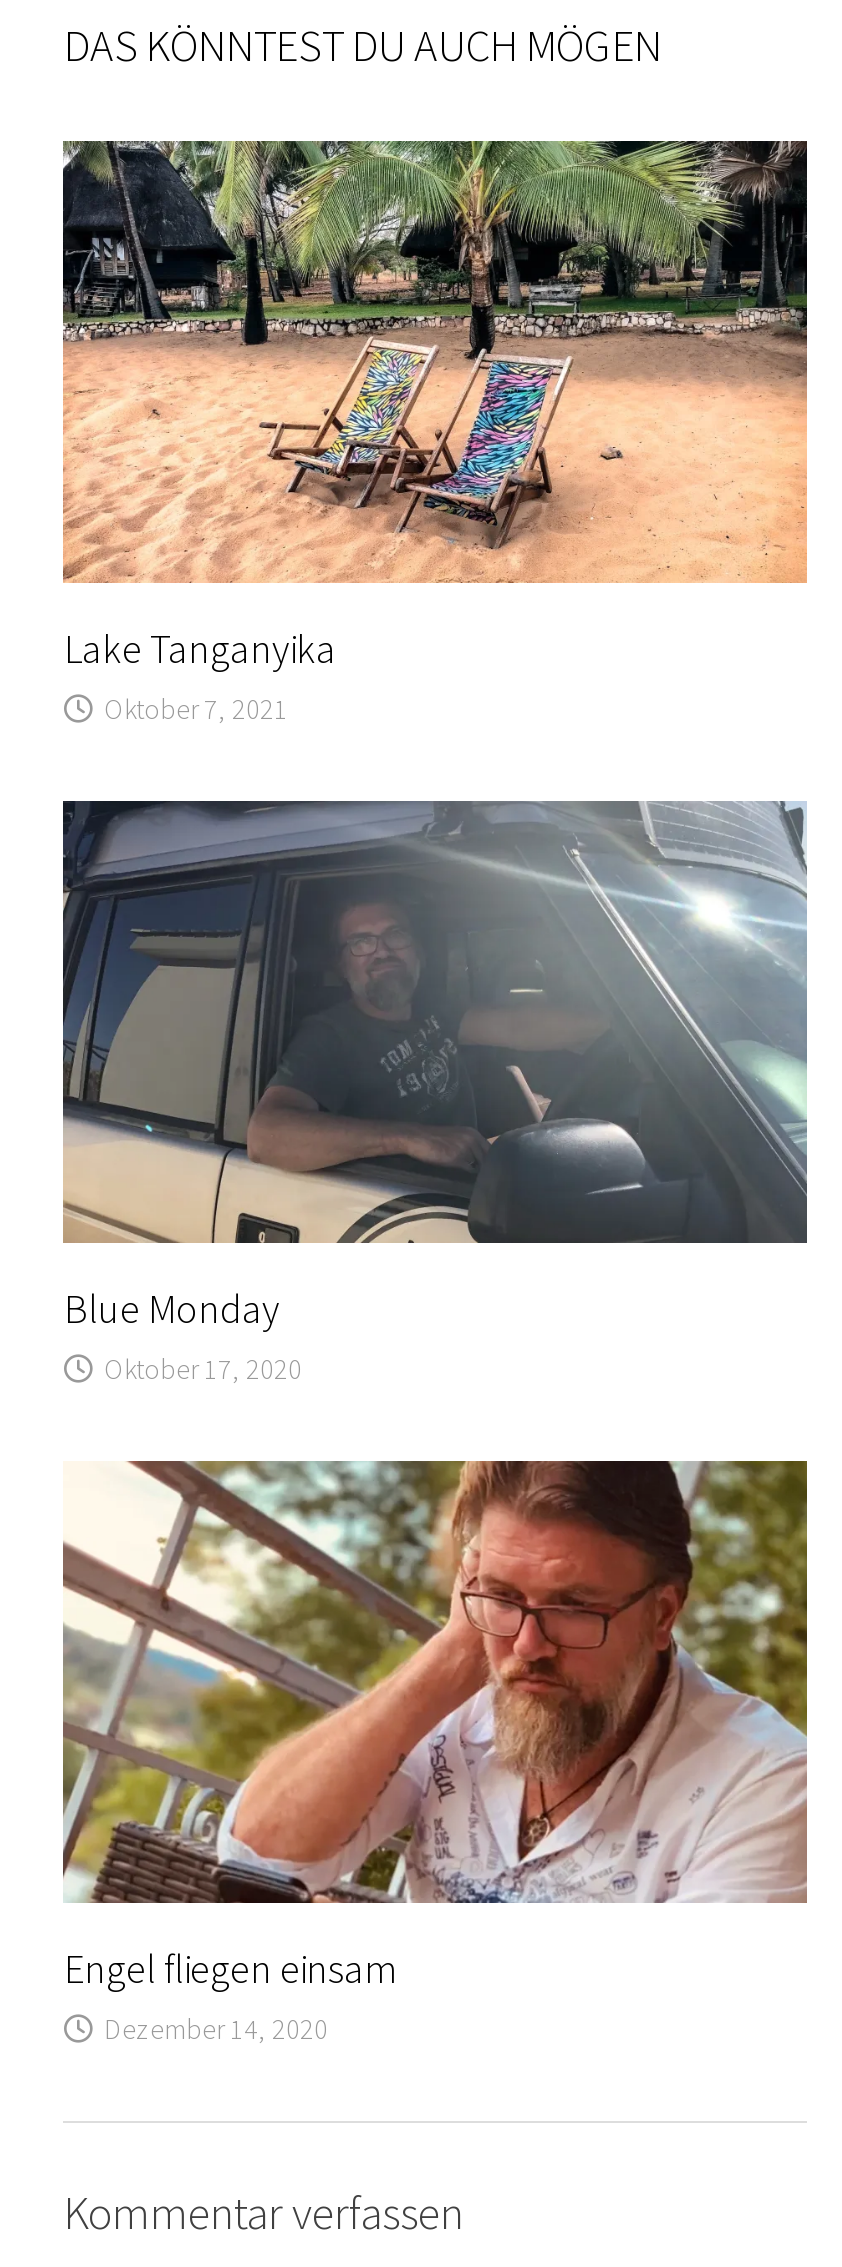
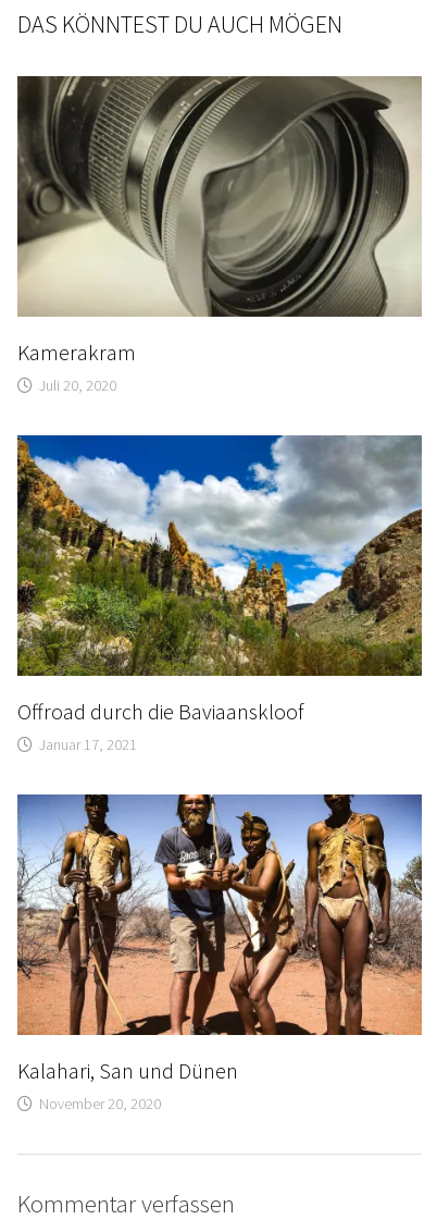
- [image]
- Lake Tanganyika
- Oktober 7, 2021
+ [image]
+ Kamerakram
+ Juli 20, 2020

- [image]
- Blue Monday
- Oktober 17, 2020
+ [image]
+ Offroad durch die Baviaanskloof
+ Januar 17, 2021

- [image]
- Engel fliegen einsam
- Dezember 14, 2020
+ [image]
+ Kalahari, San und Dünen
+ November 20, 2020
